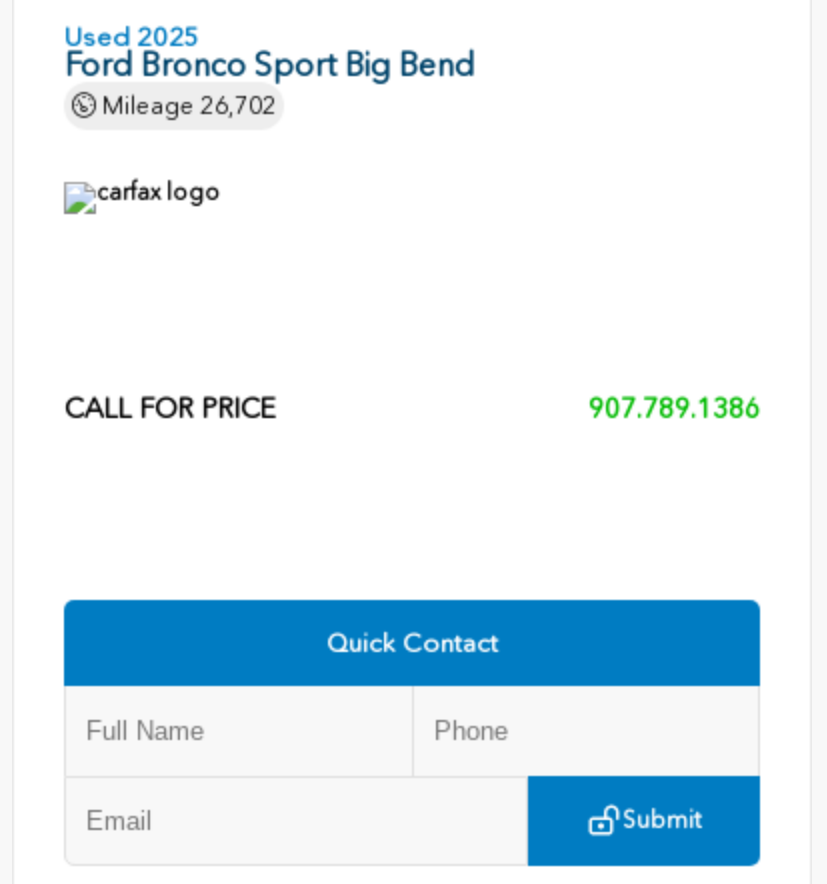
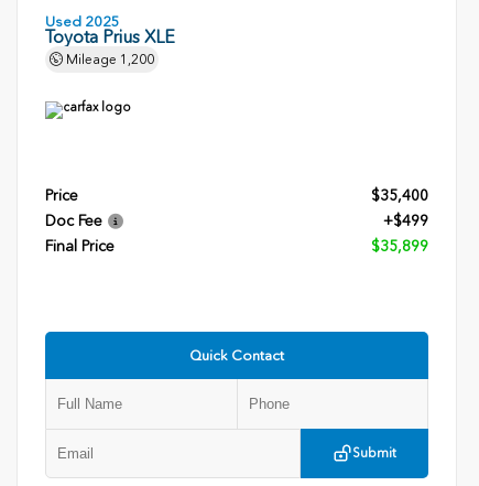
- Ford Bronco Sport Big Bend
- Mileage 26,702
+ Toyota Prius XLE
+ Mileage 1,200

- CALL FOR PRICE
- 907.789.1386
+ Price
+ $35,400
+ Doc Fee
+ +$499
+ Final Price
+ $35,899
